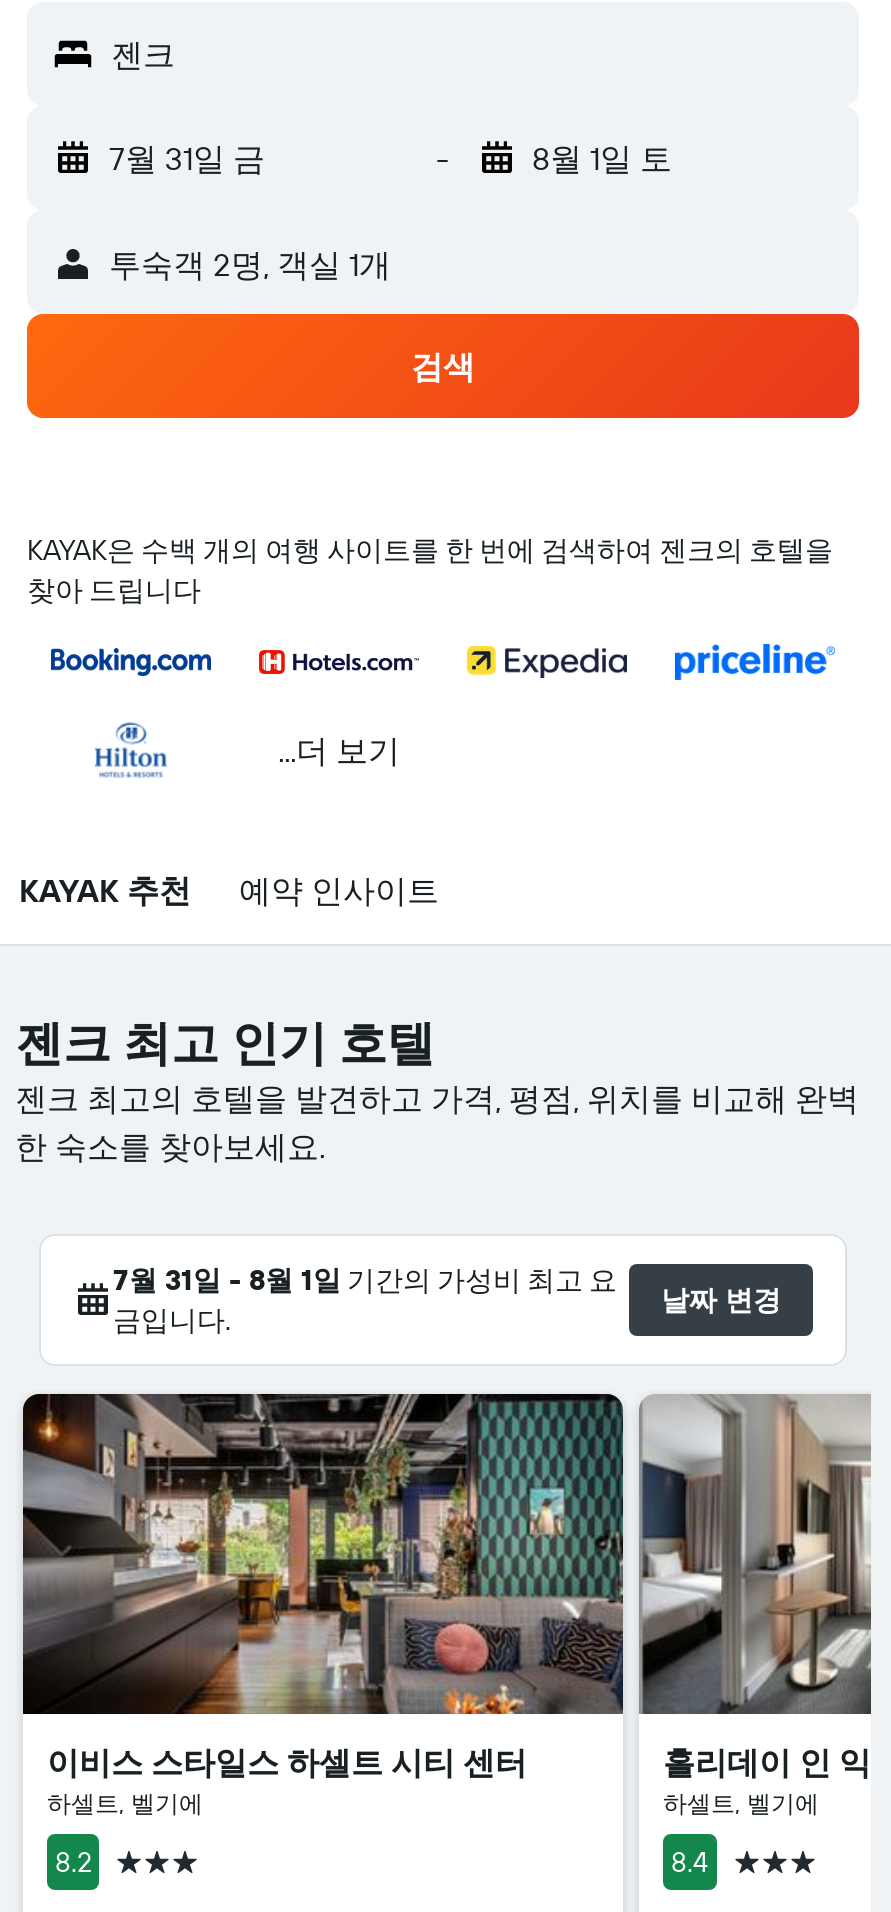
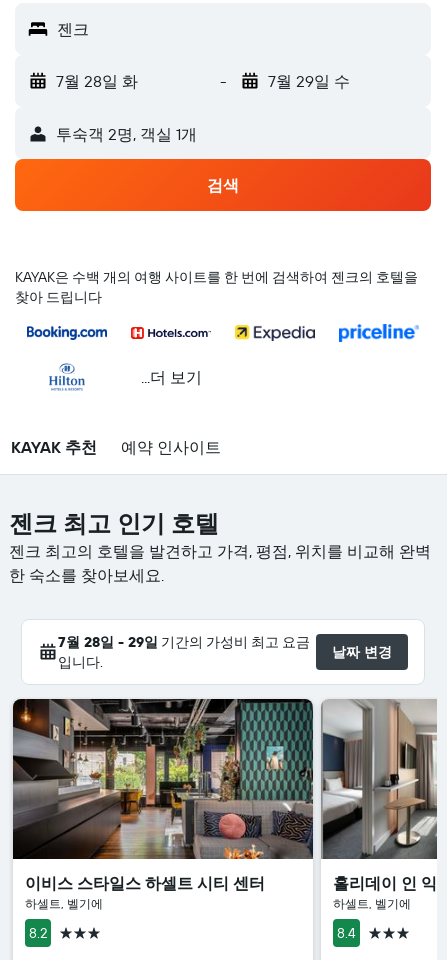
- 7월 31일 금
+ 7월 28일 화

- 8월 1일 토
+ 7월 29일 수

- 7월 31일 - 8월 1일 기간의 가성비 최고 요
- 금입니다.
+ 7월 28일 - 29일 기간의 가성비 최고 요금
+ 입니다.
